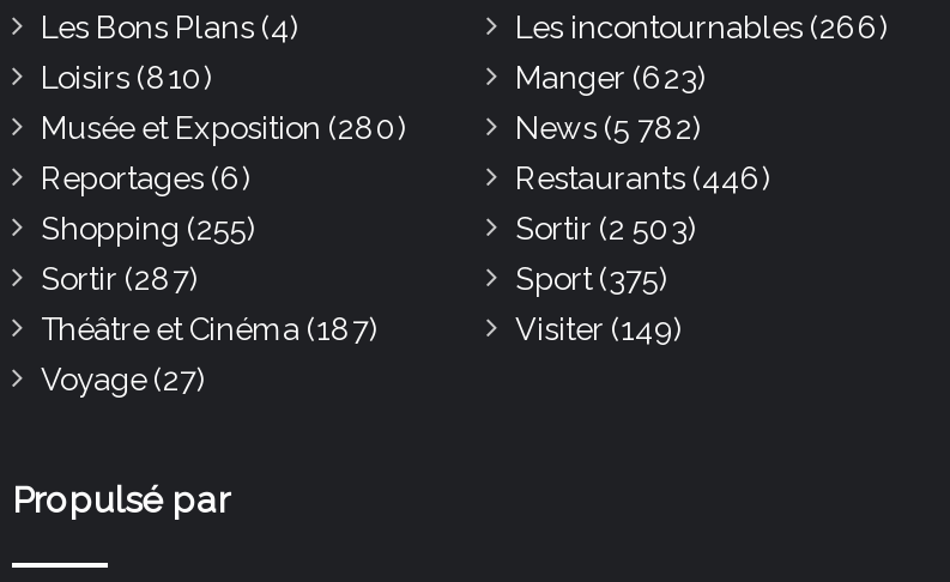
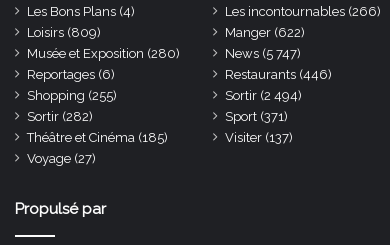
- Loisirs (810)
+ Loisirs (809)

- Manger (623)
+ Manger (622)

- News (5 782)
+ News (5 747)

- Sortir (2 503)
+ Sortir (2 494)

- Sortir (287)
+ Sortir (282)

- Sport (375)
+ Sport (371)

- Théâtre et Cinéma (187)
+ Théâtre et Cinéma (185)

- Visiter (149)
+ Visiter (137)
